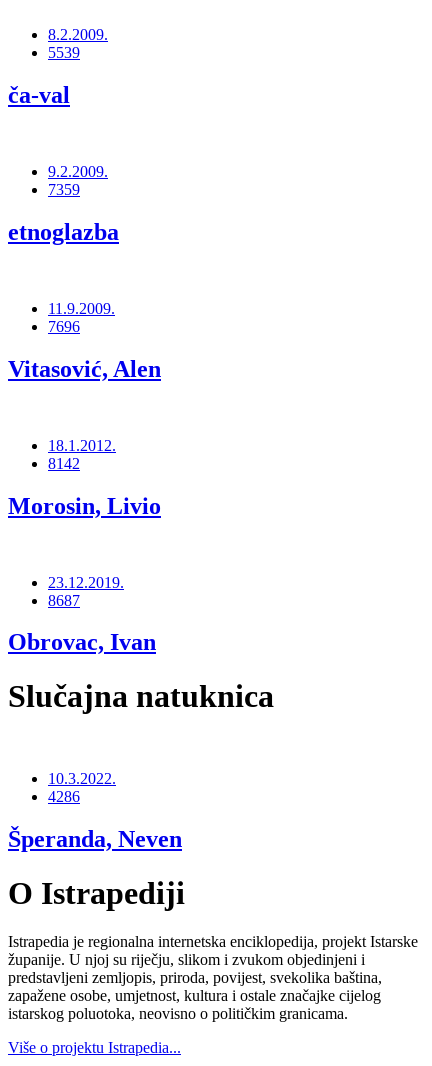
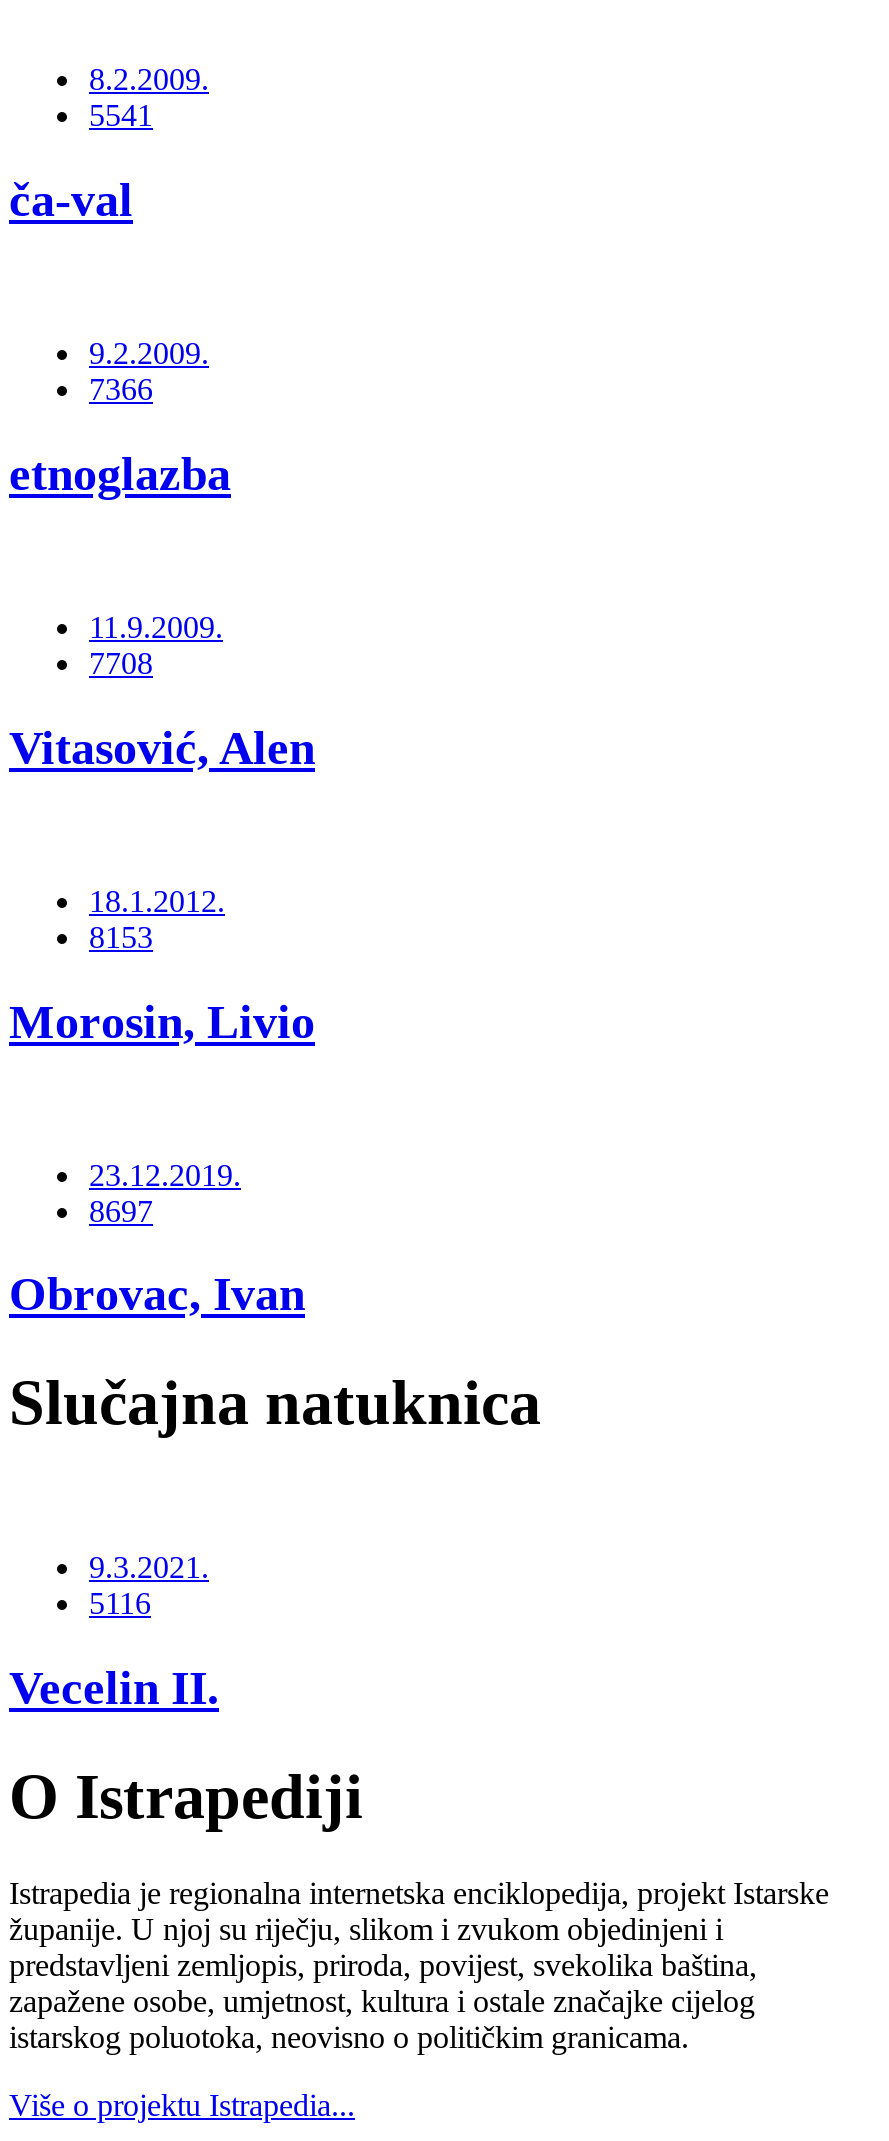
- 5539
+ 5541

- 7359
+ 7366

- 7696
+ 7708

- 8142
+ 8153

- 8687
+ 8697

- 10.3.2022.
- 4286
+ 9.3.2021.
+ 5116

- Šperanda, Neven
+ Vecelin II.
